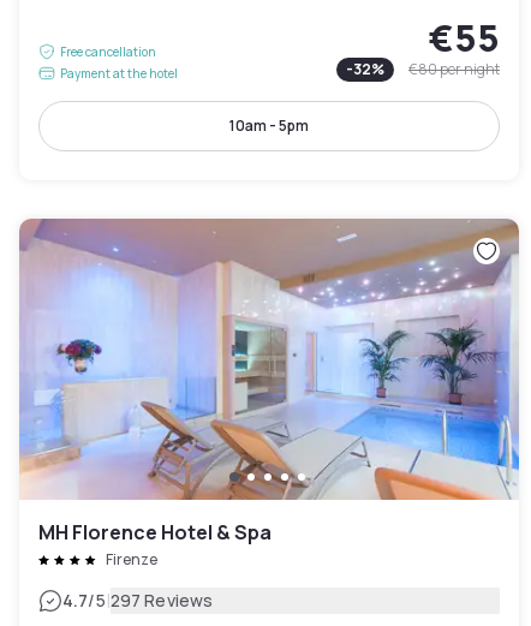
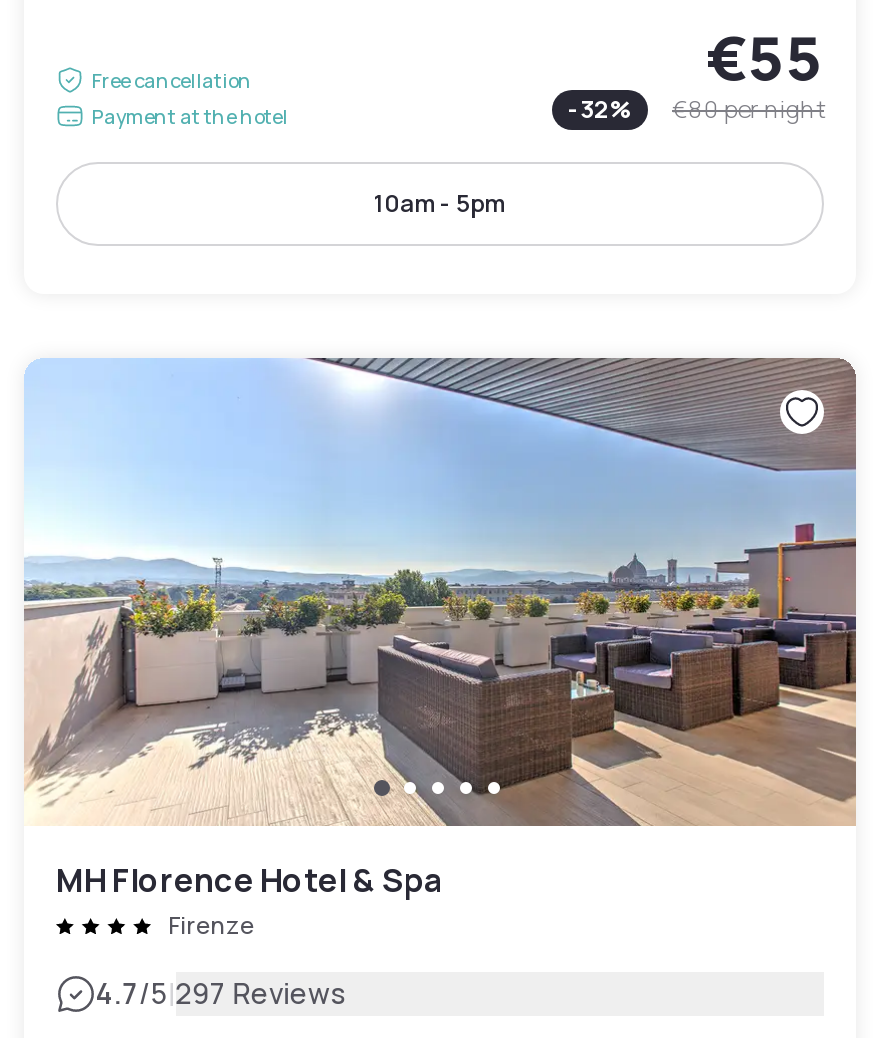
- [image]
+ [image]
